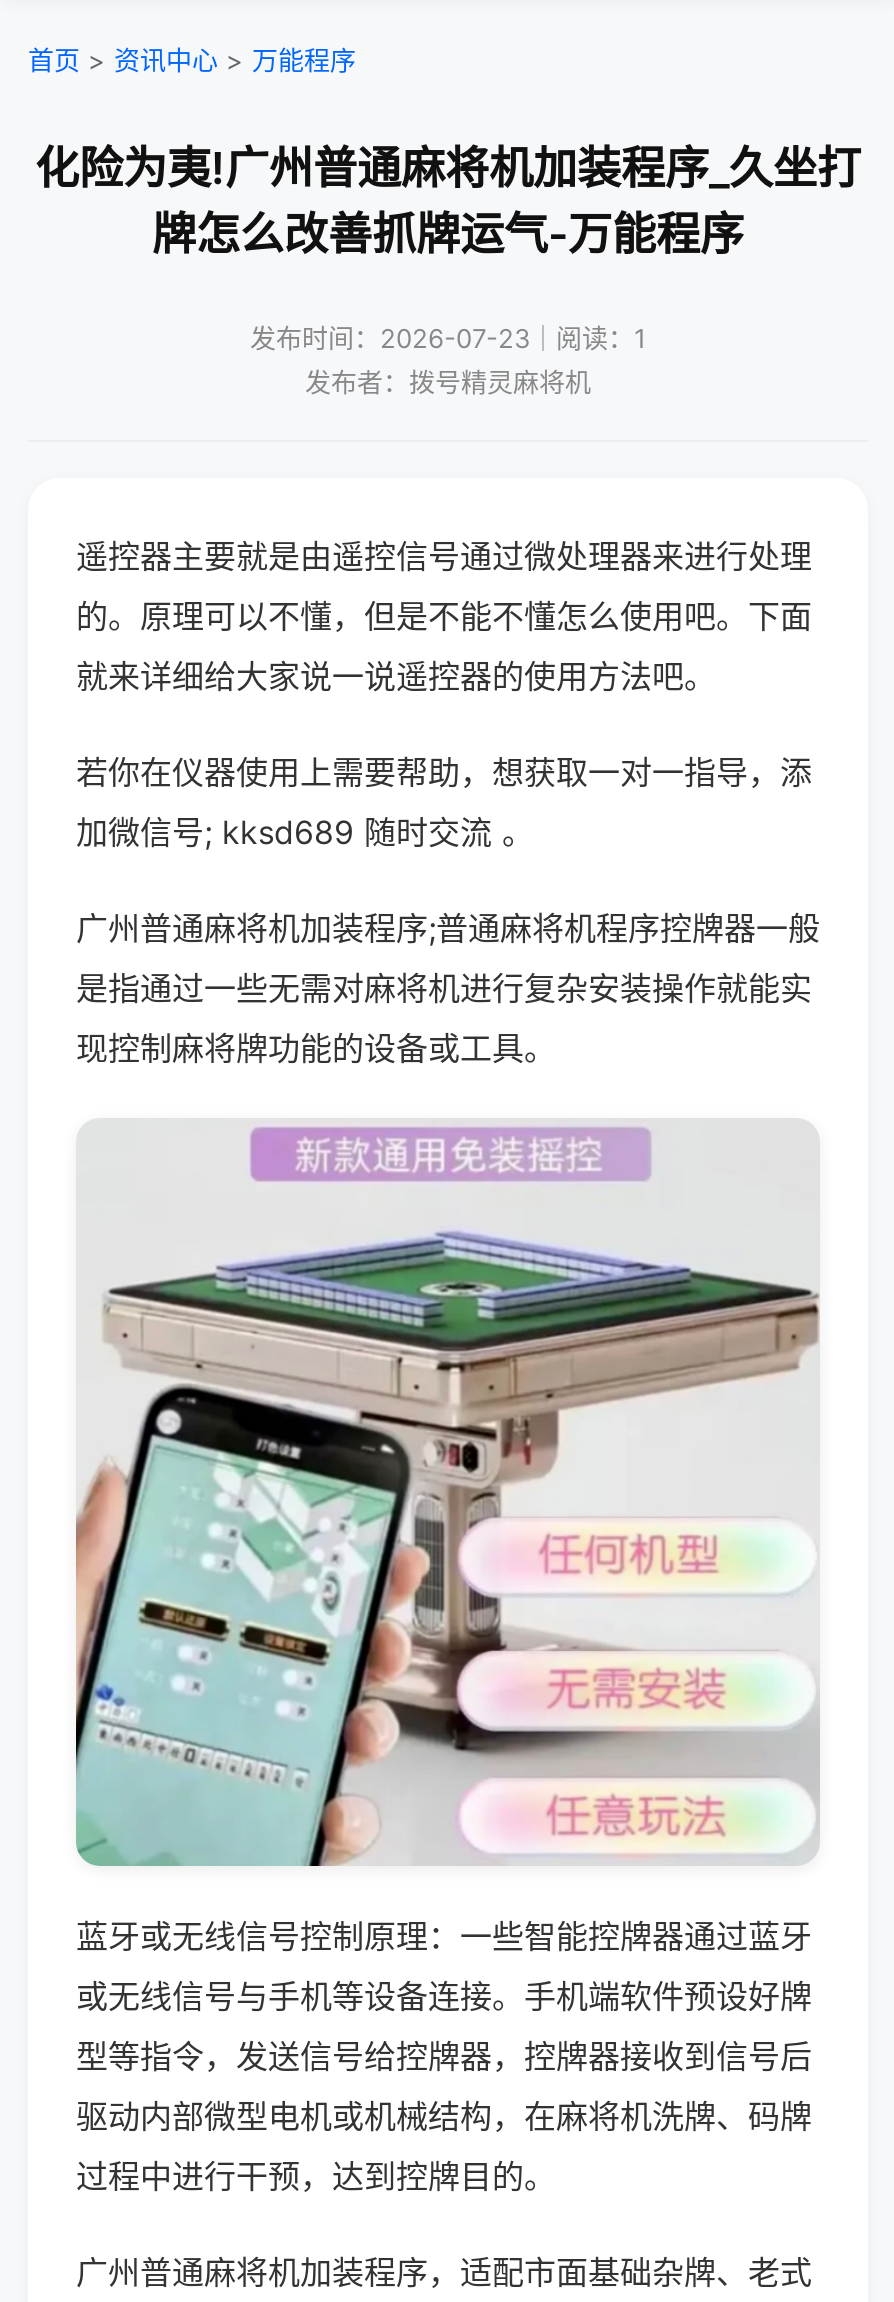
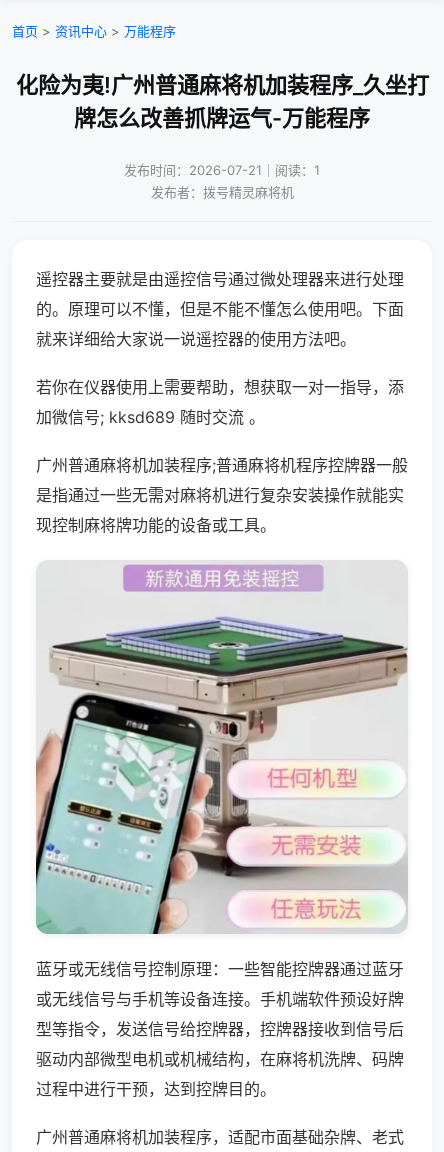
- 发布时间：2026-07-23｜阅读：1
+ 发布时间：2026-07-21｜阅读：1
